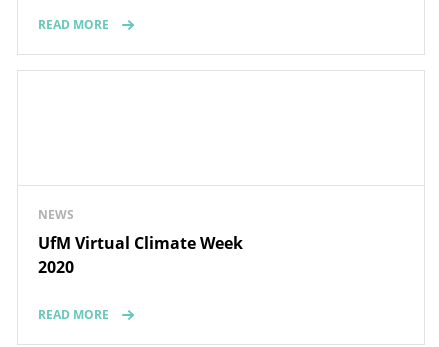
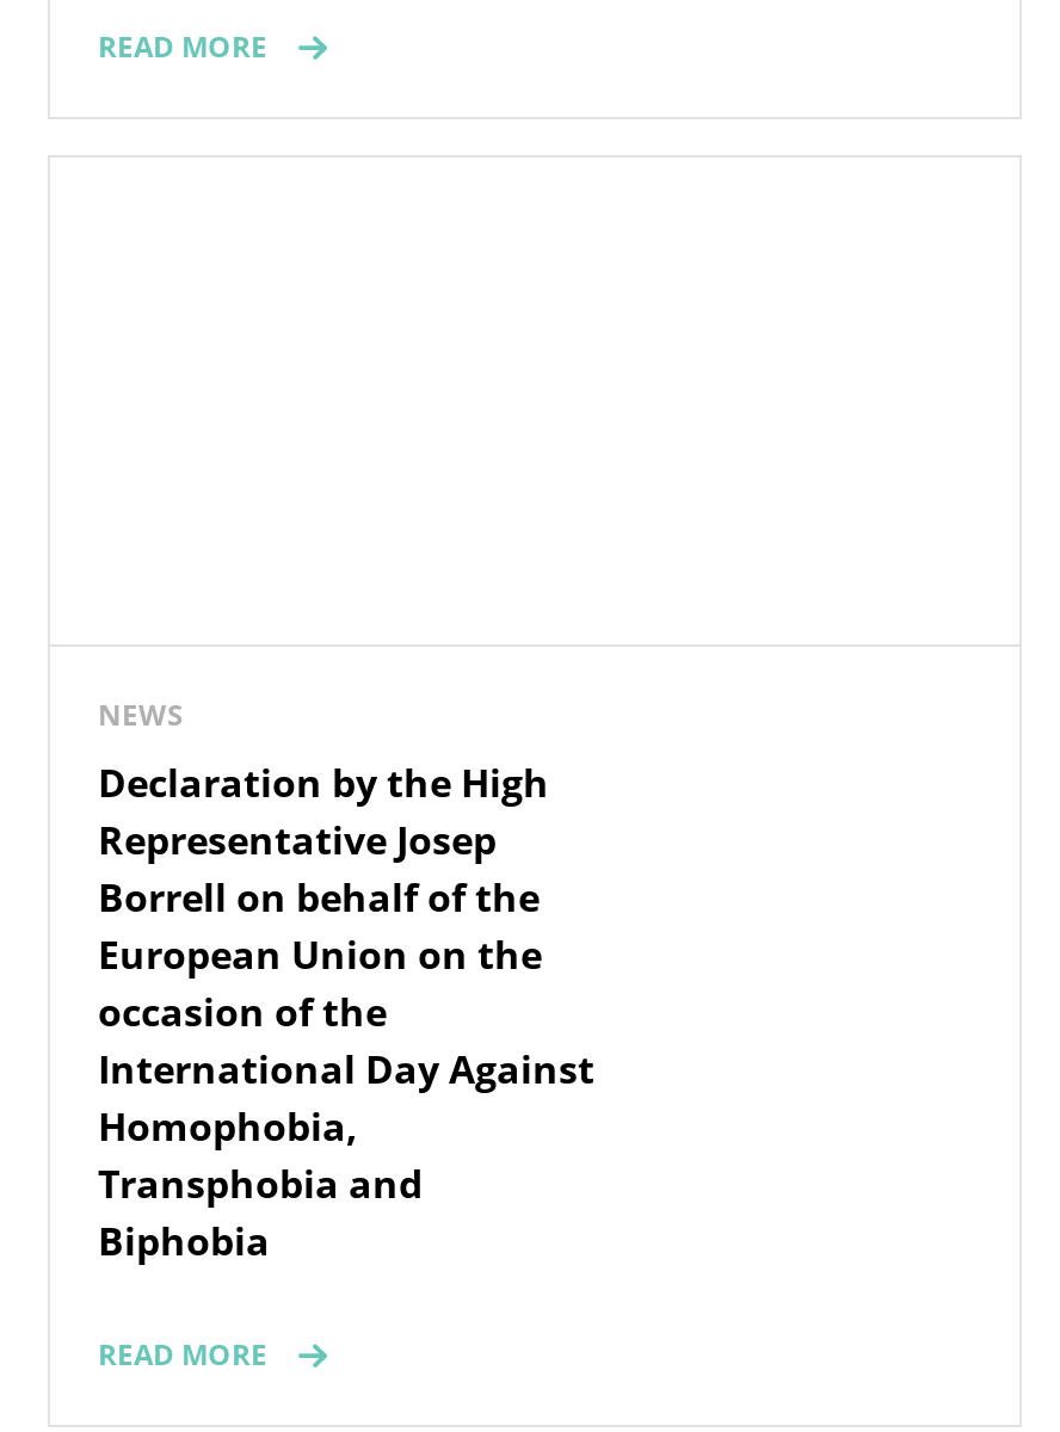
- UfM Virtual Climate Week
- 2020
+ Declaration by the High
+ Representative Josep
+ Borrell on behalf of the
+ European Union on the
+ occasion of the
+ International Day Against
+ Homophobia,
+ Transphobia and
+ Biphobia
